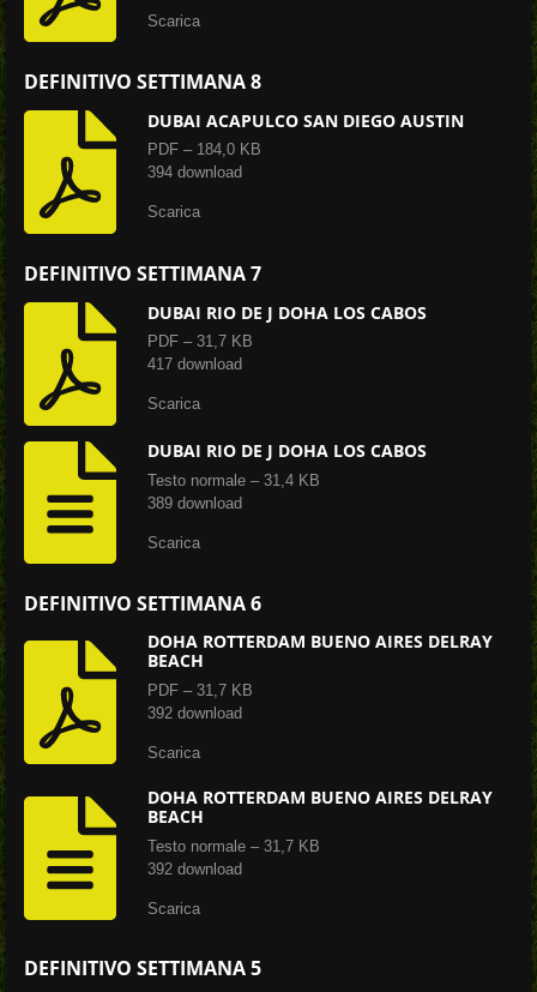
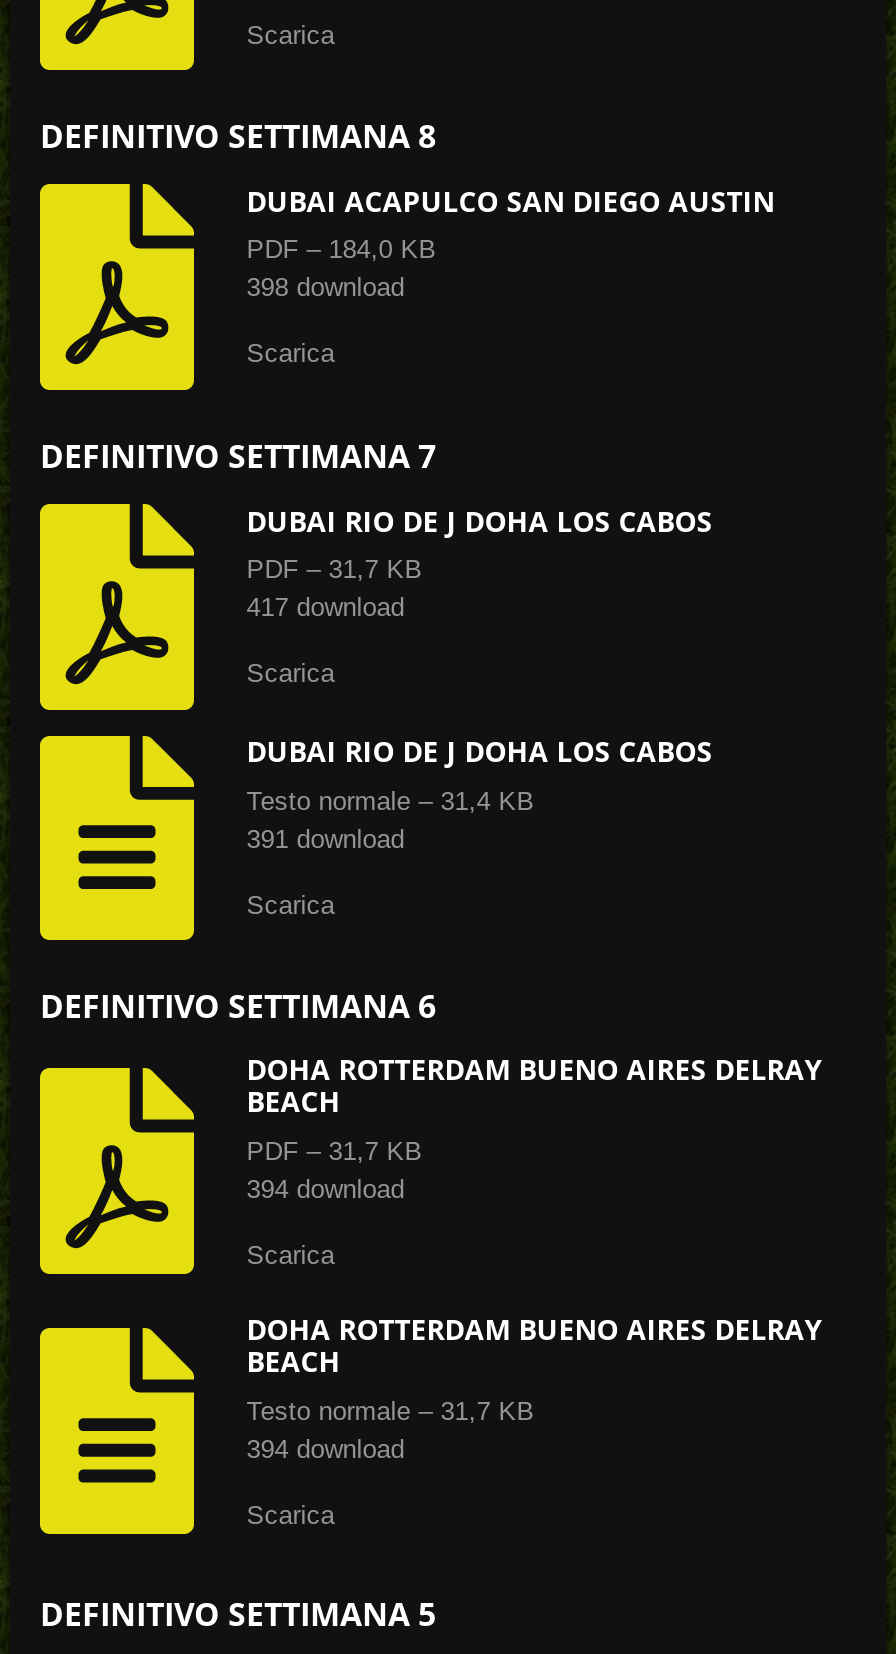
- 394 download
+ 398 download

- 389 download
+ 391 download

- 392 download
+ 394 download

- 392 download
+ 394 download
